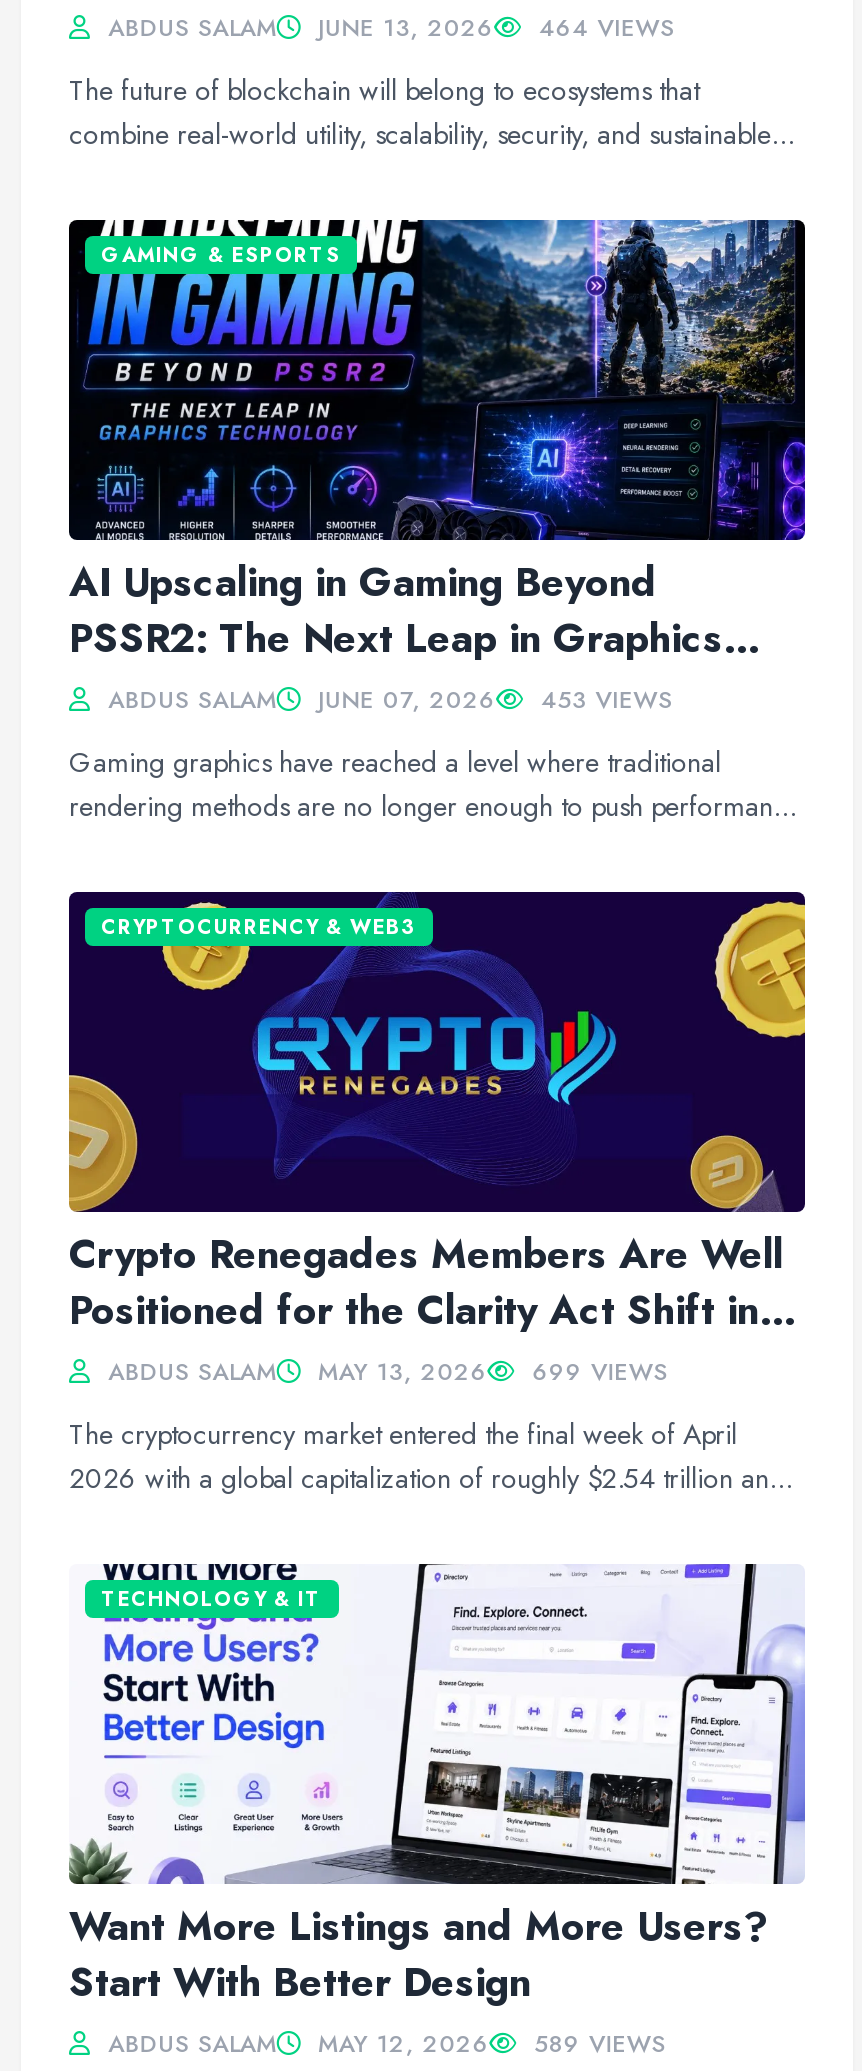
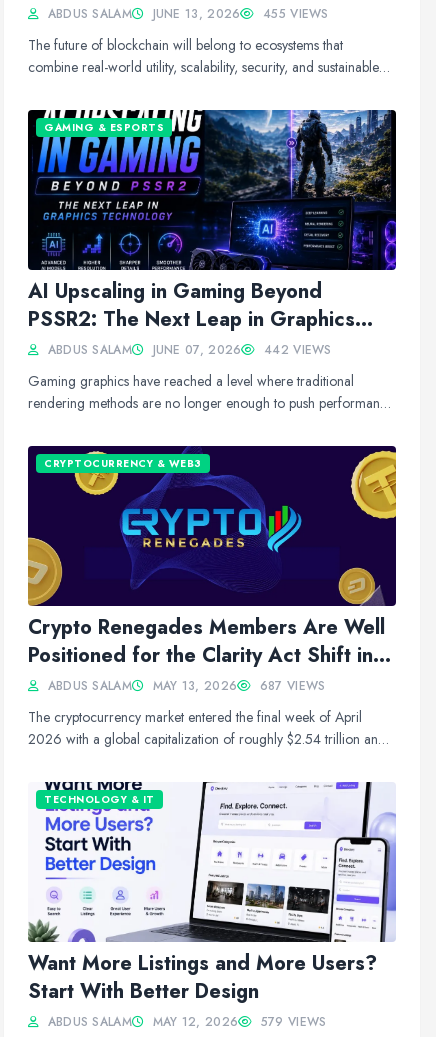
- ABDUS SALAM JUNE 13, 2026 464 VIEWS
+ ABDUS SALAM JUNE 13, 2026 455 VIEWS

- 453 VIEWS
+ 442 VIEWS

- 699 VIEWS
+ 687 VIEWS

- ABDUS SALAM MAY 12, 2026 589 VIEWS
+ ABDUS SALAM MAY 12, 2026 579 VIEWS
